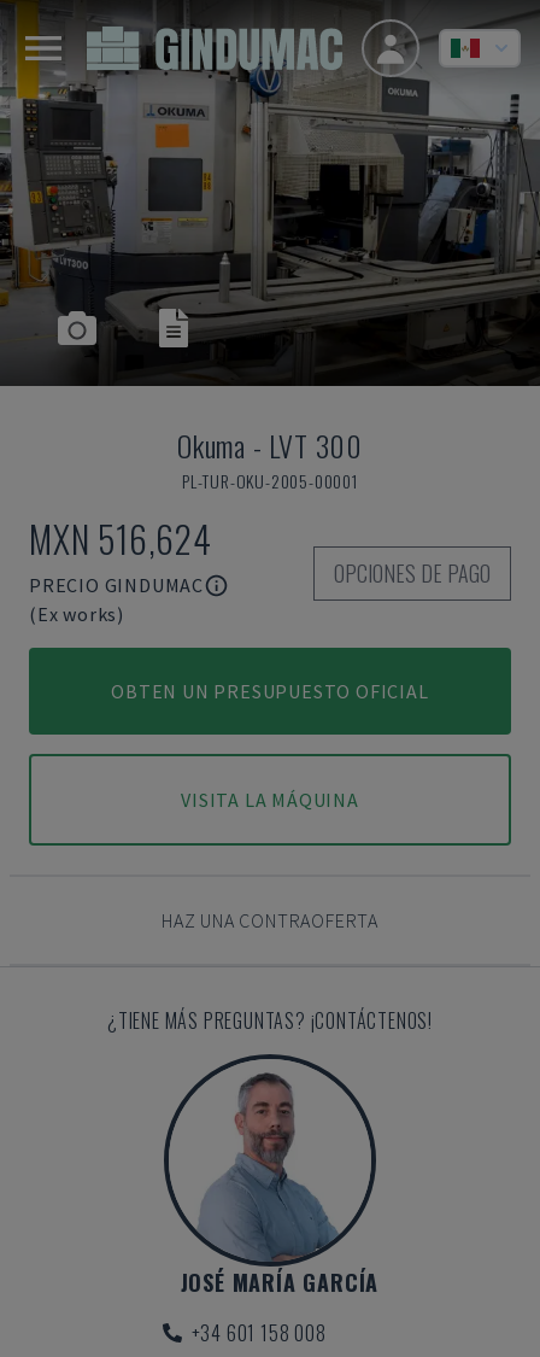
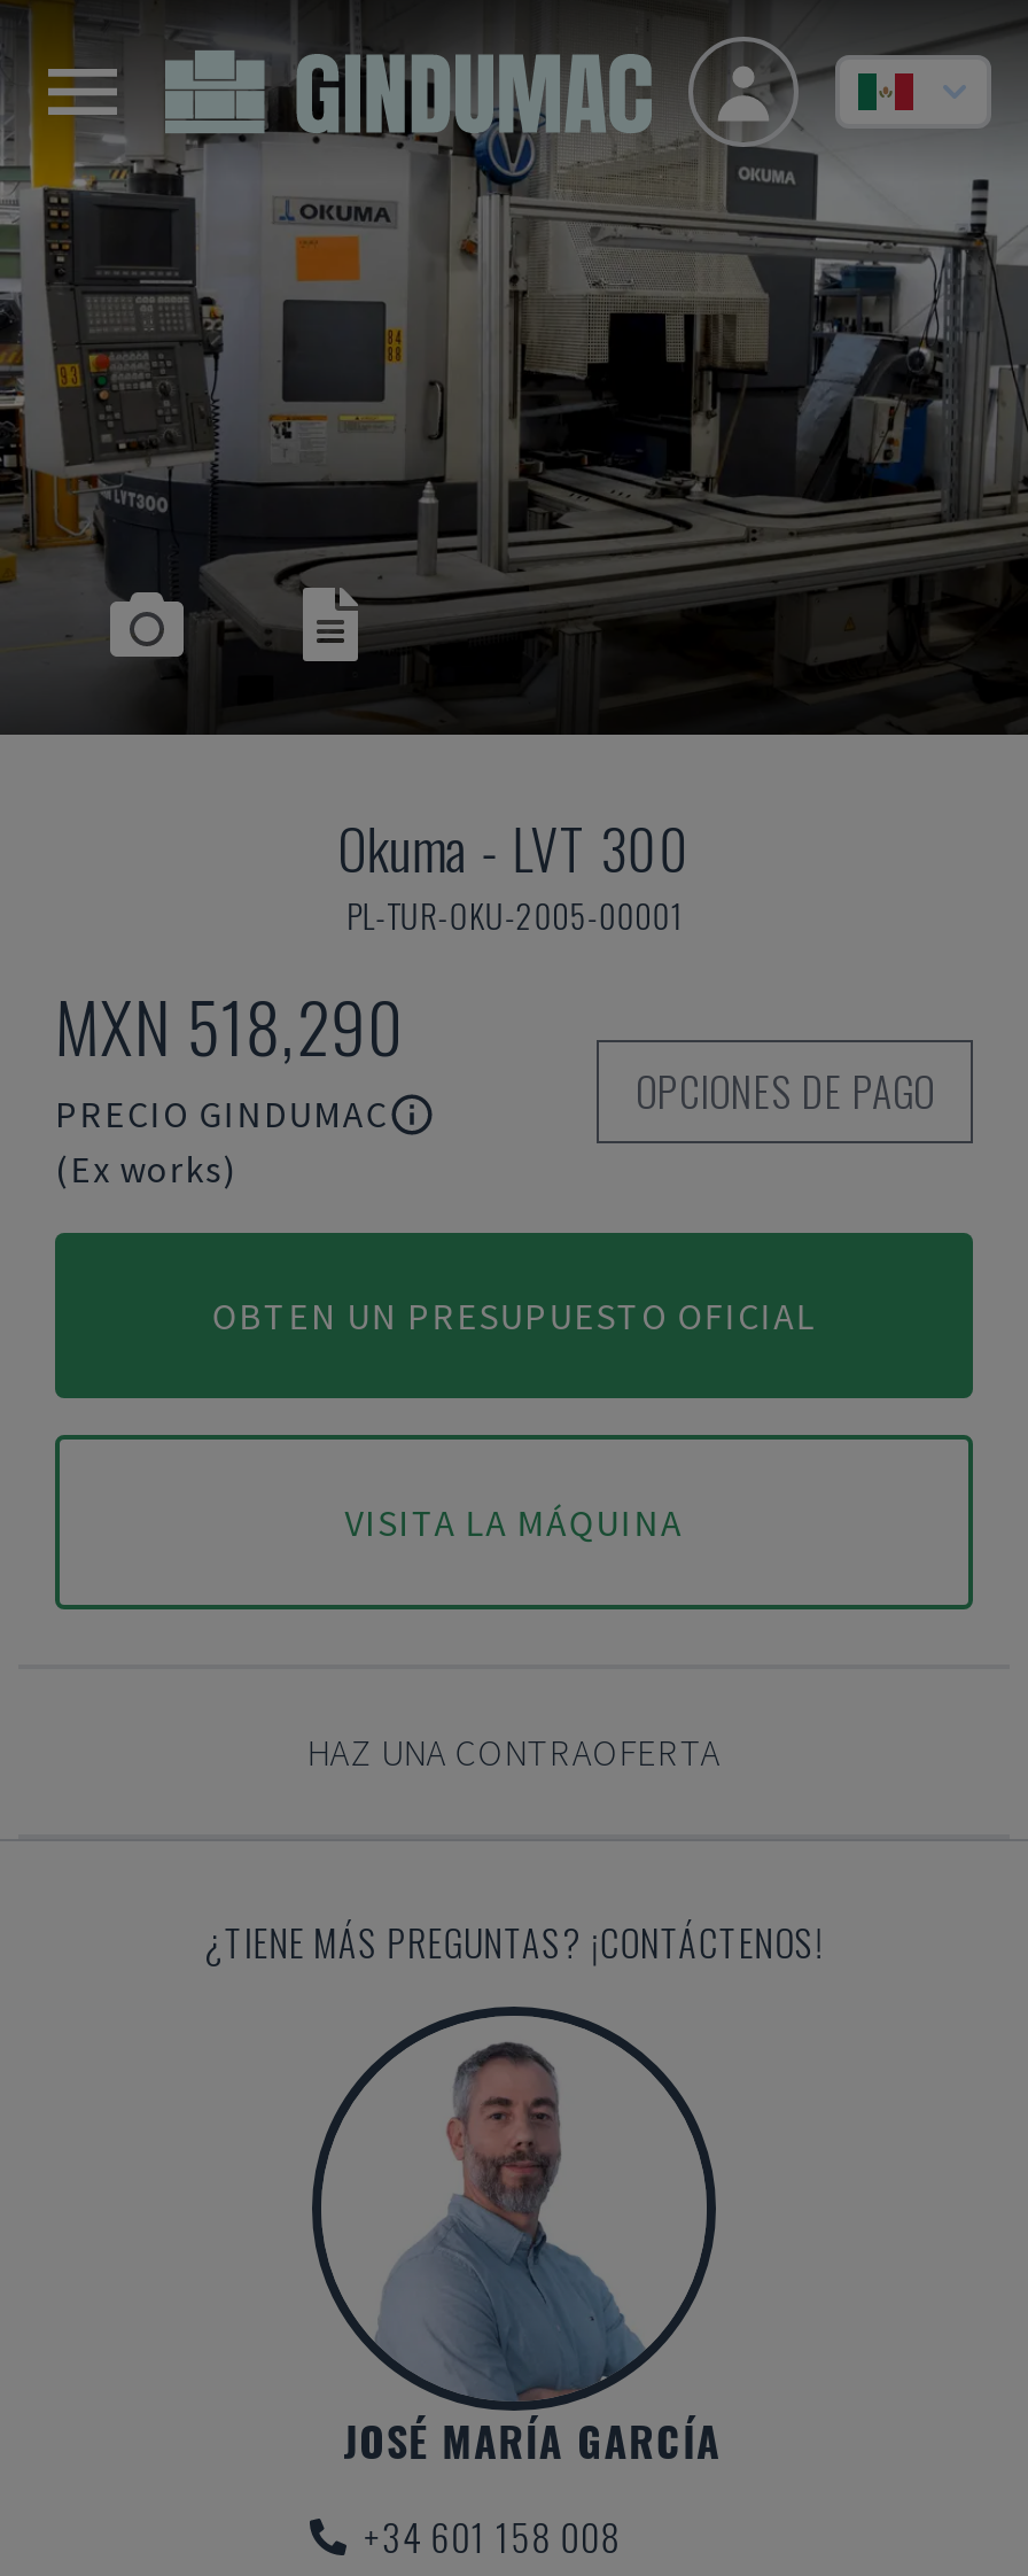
- MXN 516,624
+ MXN 518,290
